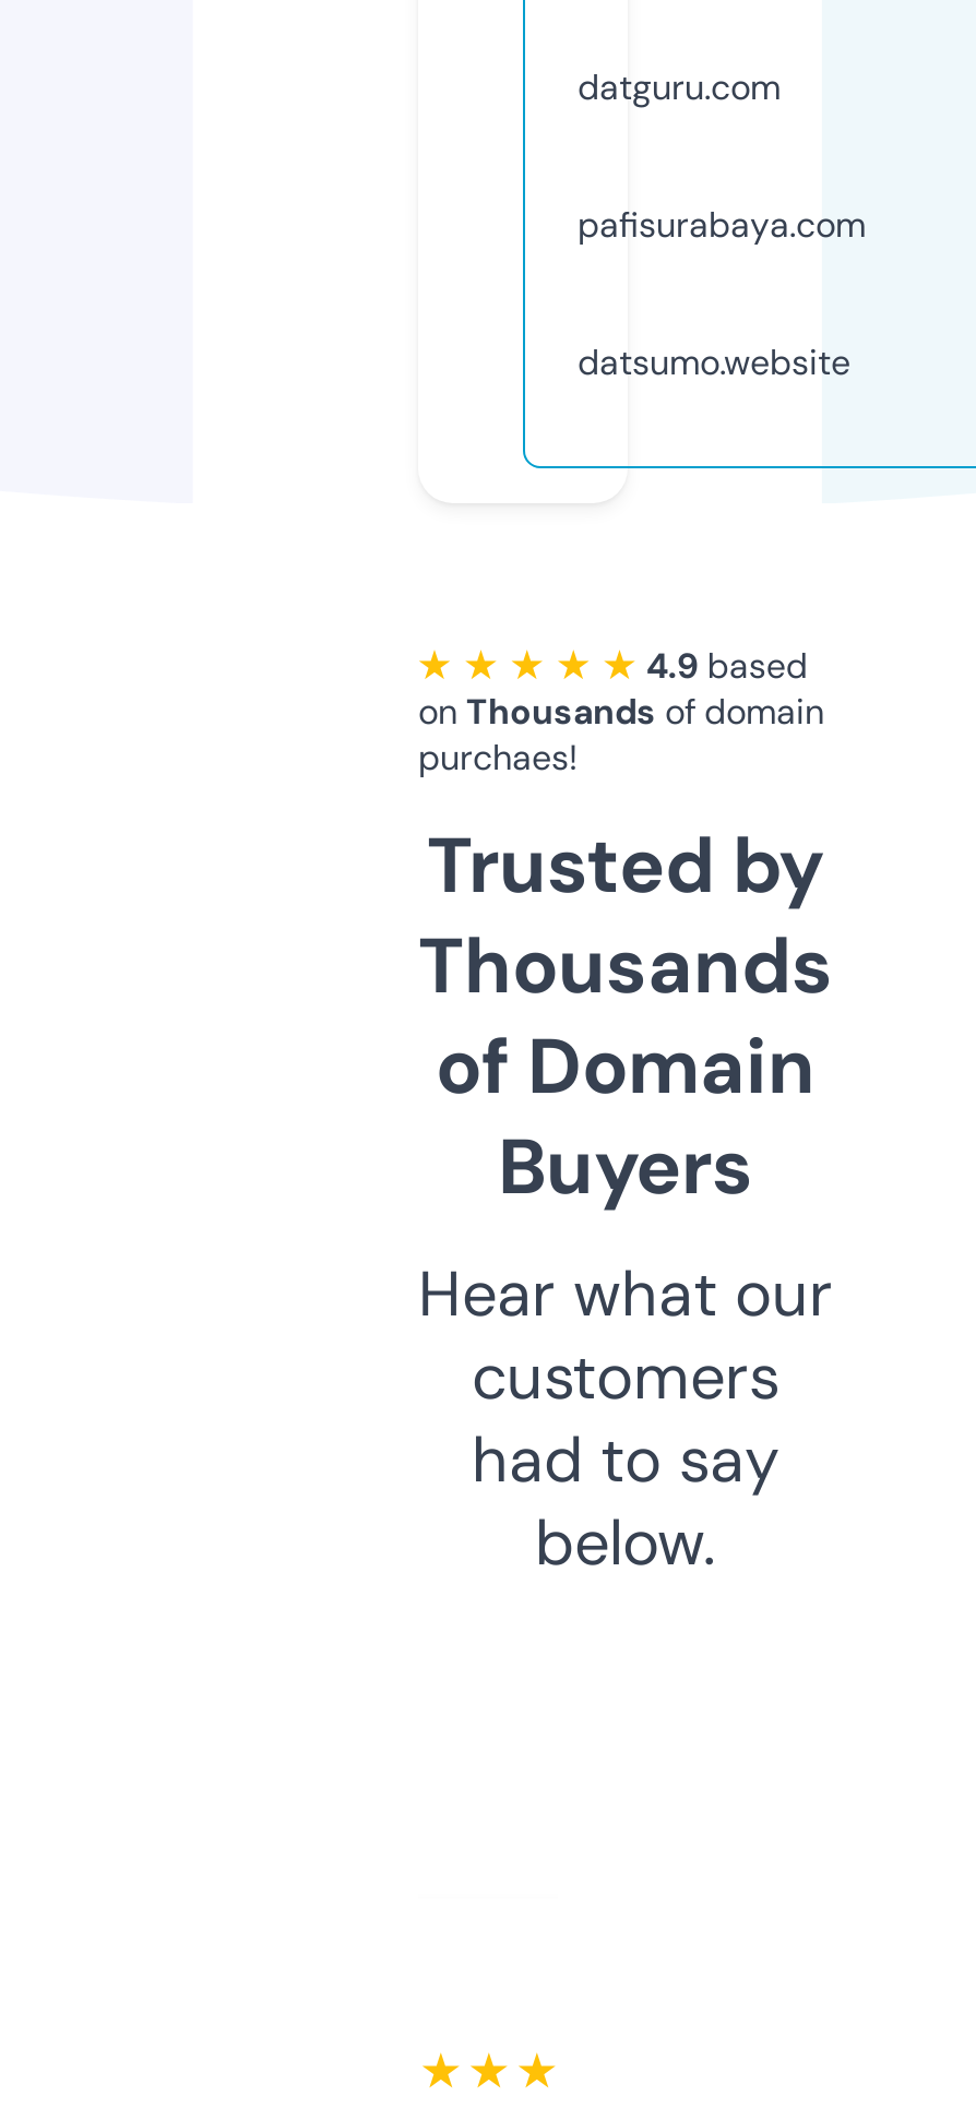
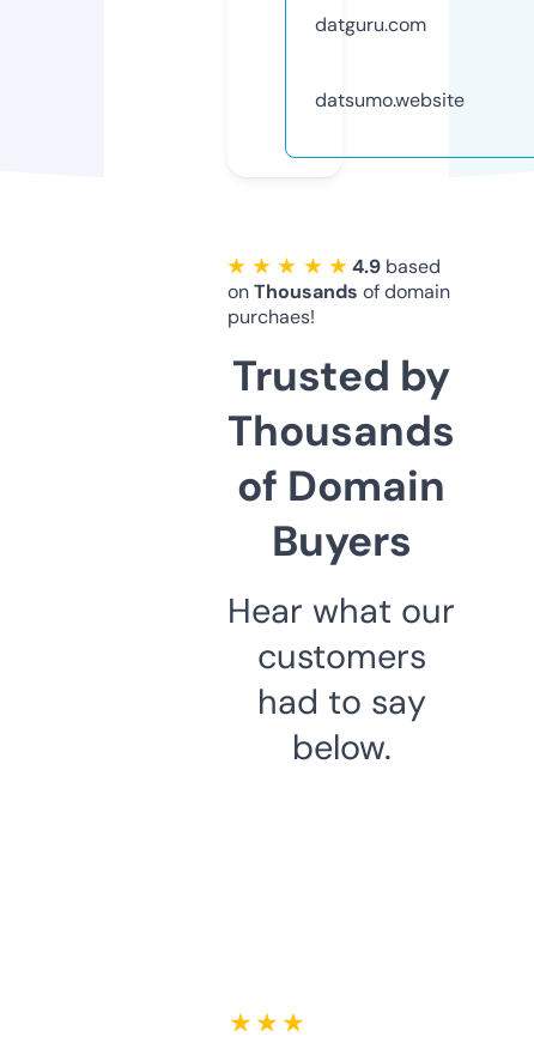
- pafisurabaya.com
